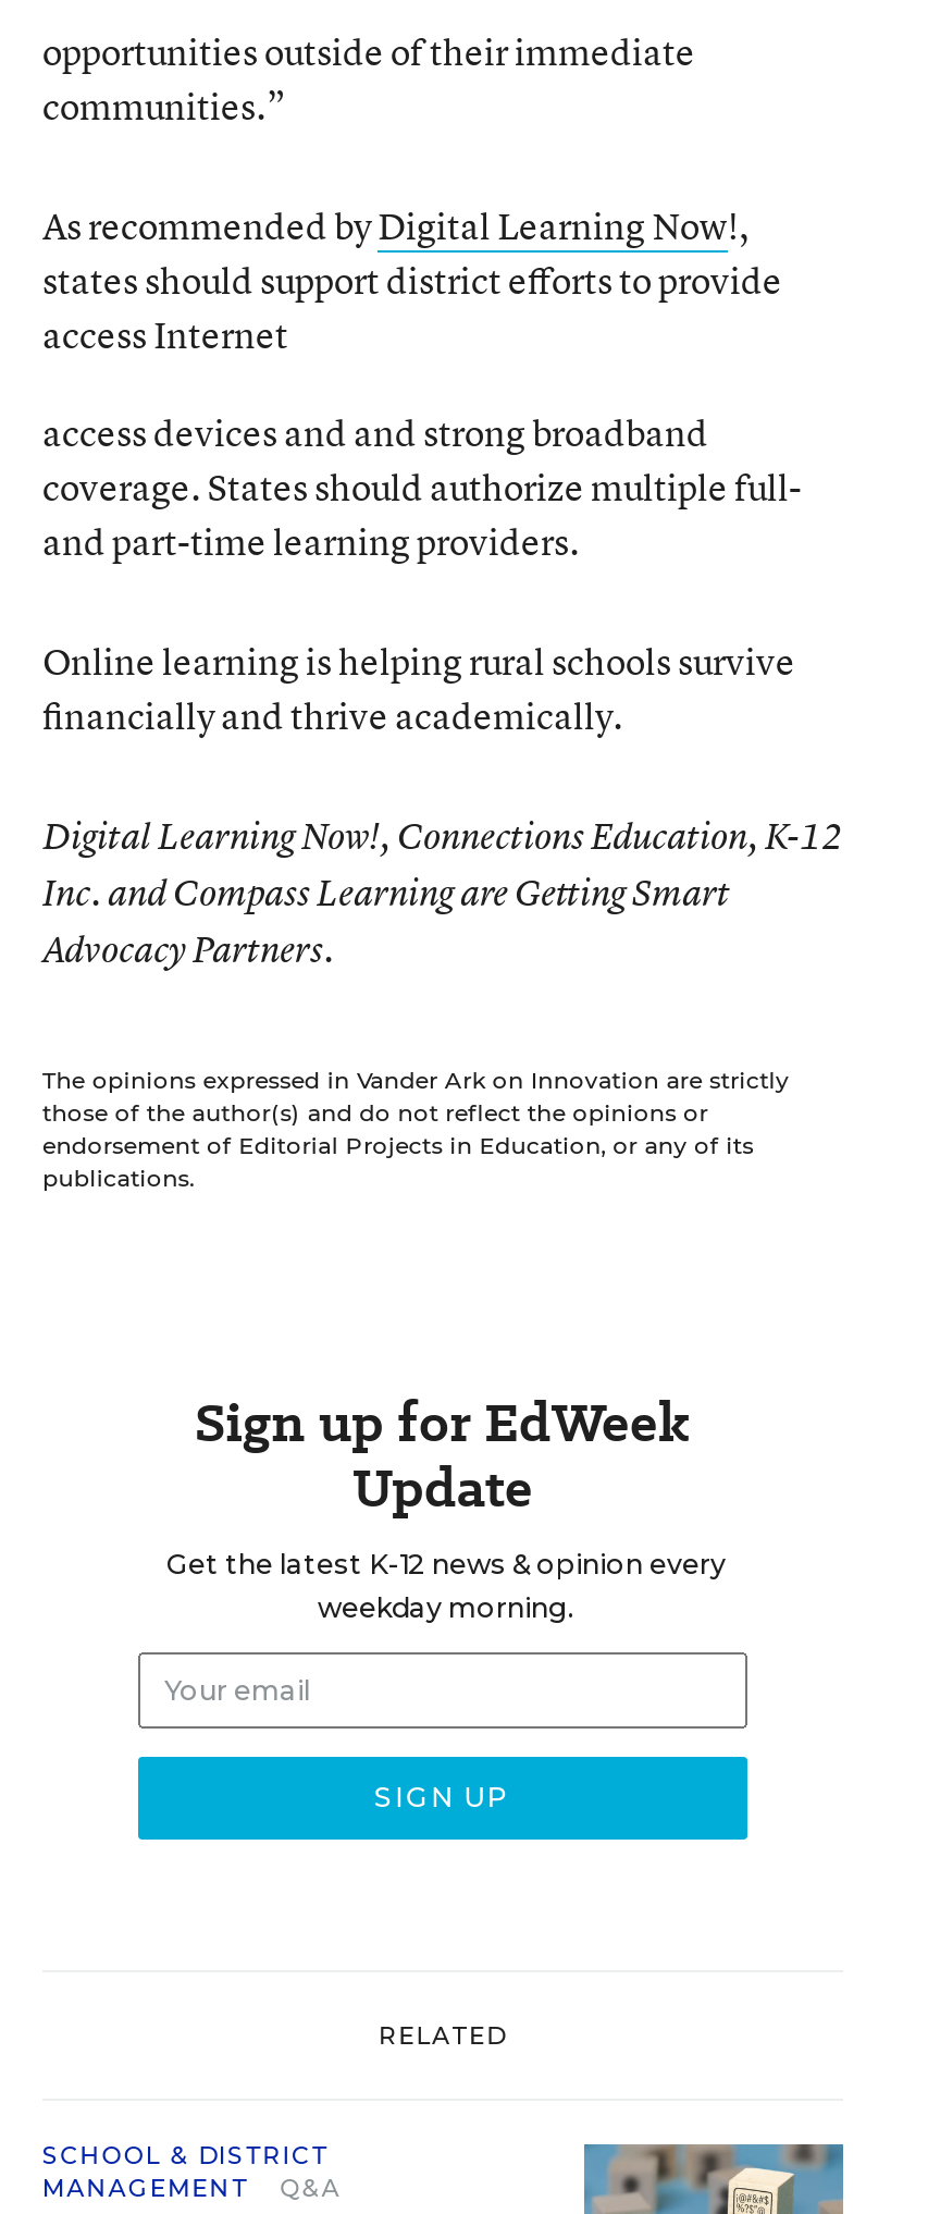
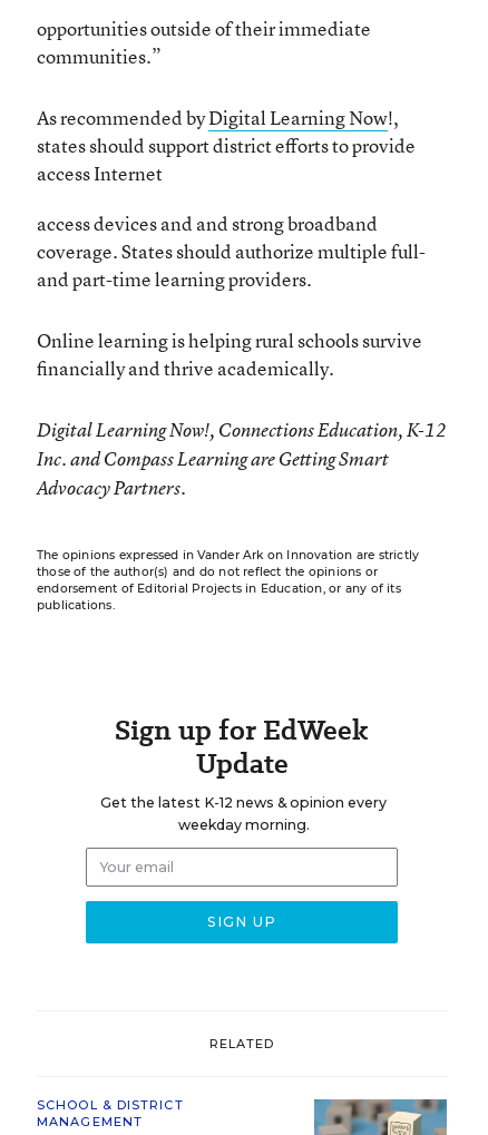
- Q&A
